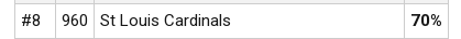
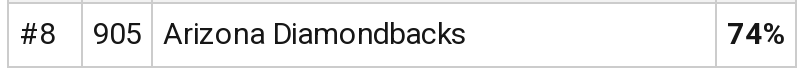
- 960
- St Louis Cardinals
- 70%
+ 905
+ Arizona Diamondbacks
+ 74%
